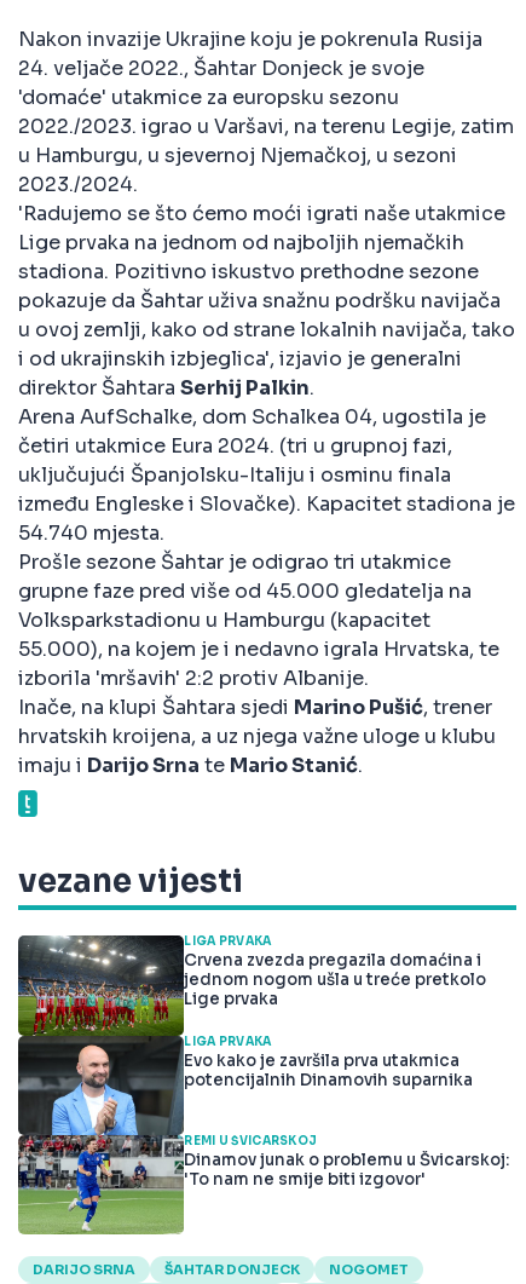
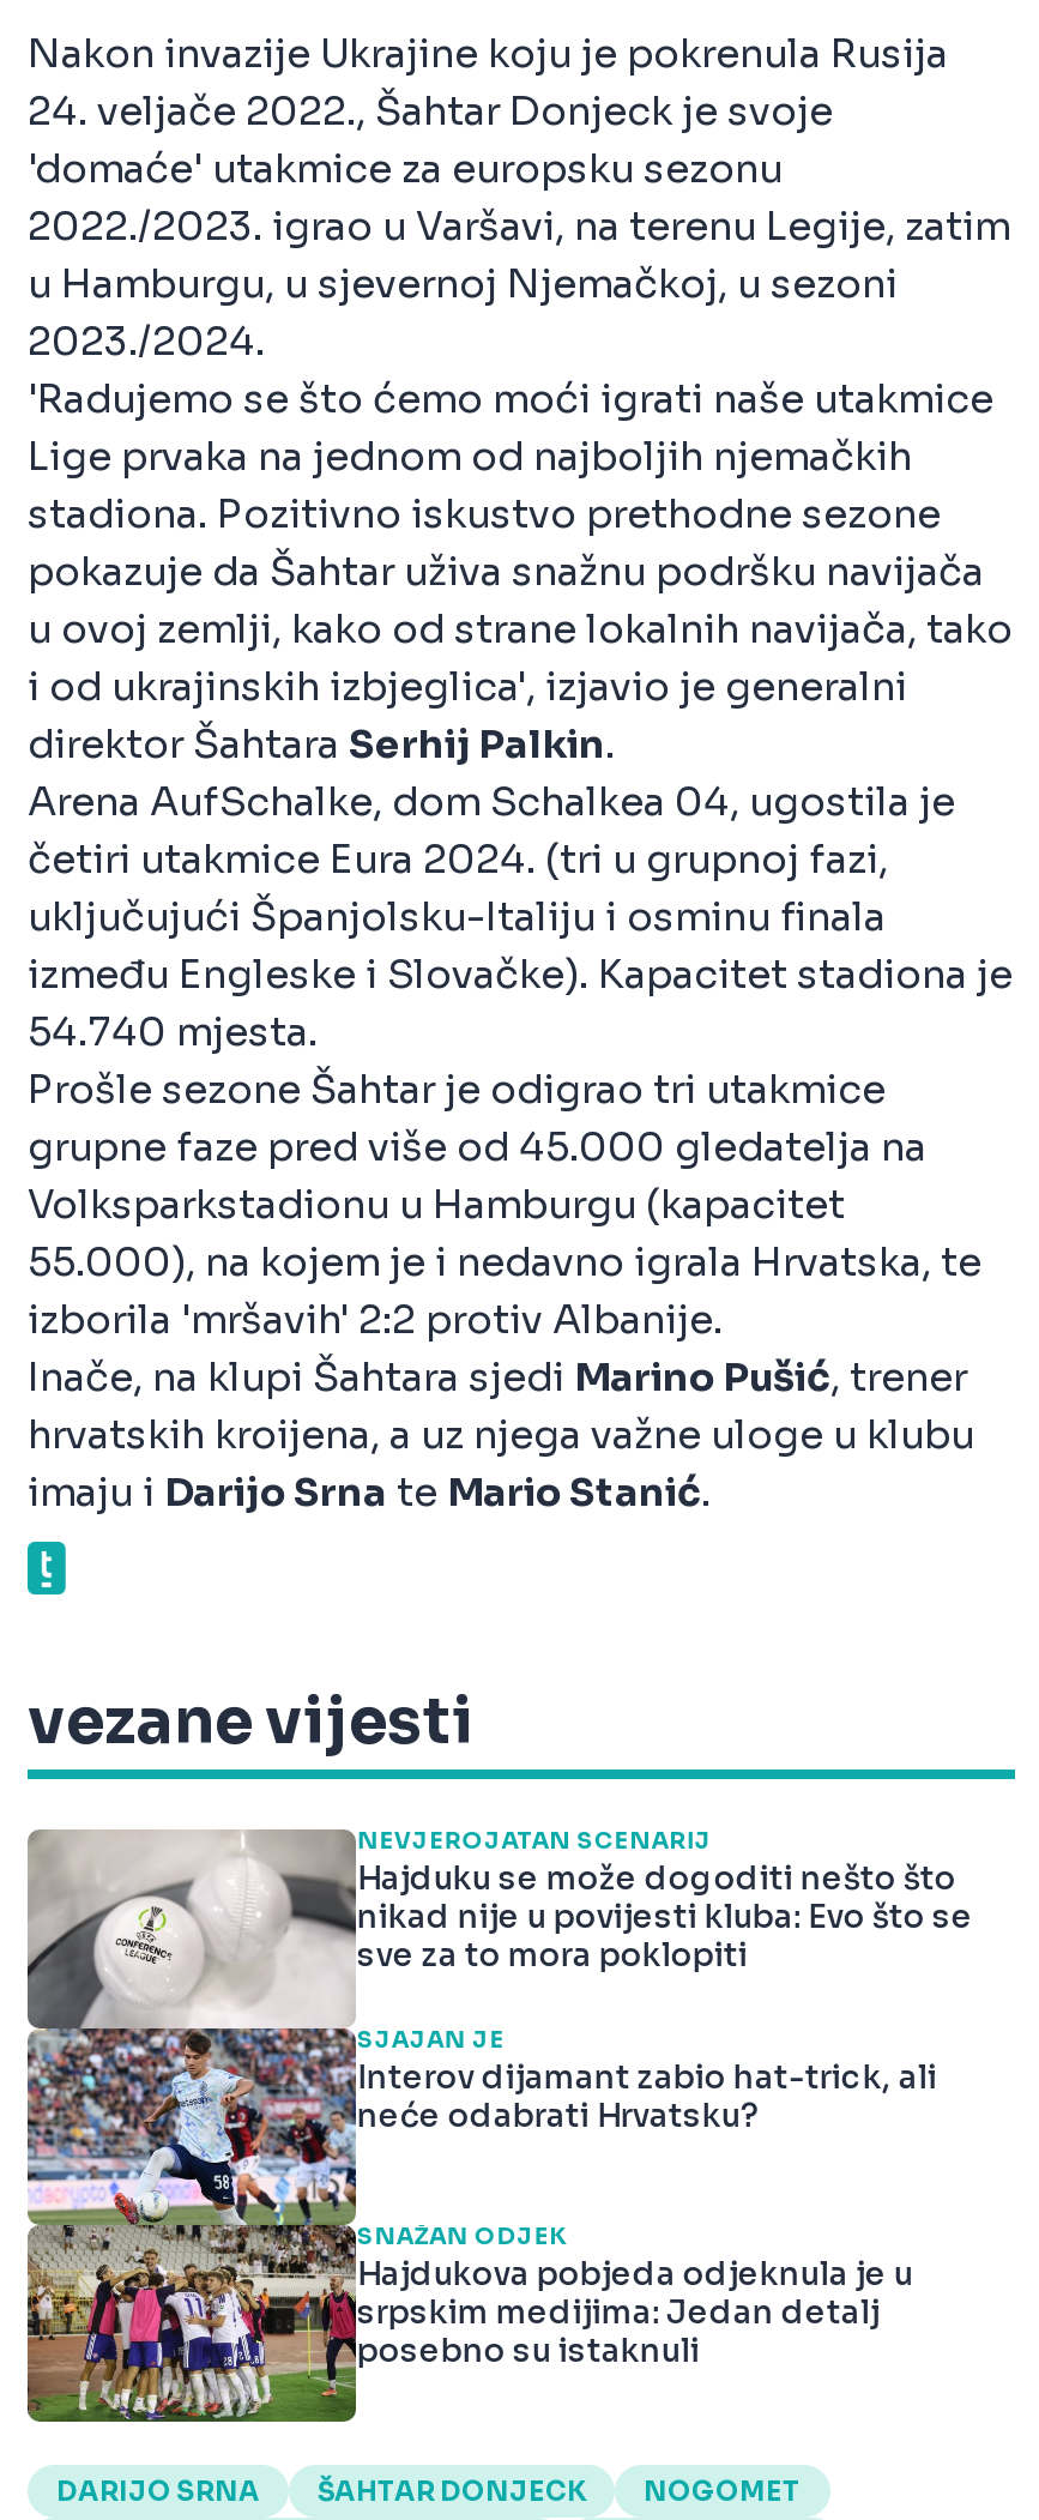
- [image]
- LIGA PRVAKA
- Crvena zvezda pregazila domaćina i
- jednom nogom ušla u treće pretkolo
- Lige prvaka
+ [image]
+ NEVJEROJATAN SCENARIJ
+ Hajduku se može dogoditi nešto što
+ nikad nije u povijesti kluba: Evo što se
+ sve za to mora poklopiti

- LIGA PRVAKA
- Evo kako je završila prva utakmica
- potencijalnih Dinamovih suparnika
+ SJAJAN JE
+ Interov dijamant zabio hat-trick, ali
+ neće odabrati Hrvatsku?

- REMI U ŠVICARSKOJ
- Dinamov junak o problemu u Švicarskoj:
- 'To nam ne smije biti izgovor'
+ SNAŽAN ODJEK
+ Hajdukova pobjeda odjeknula je u
+ srpskim medijima: Jedan detalj
+ posebno su istaknuli
